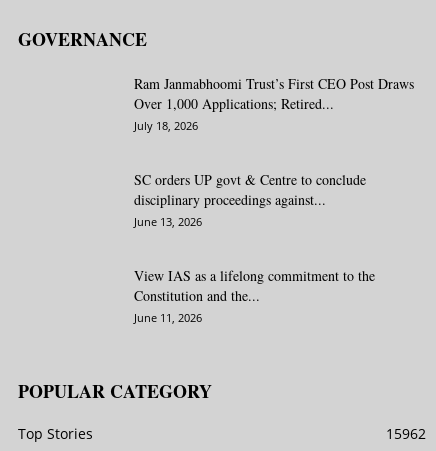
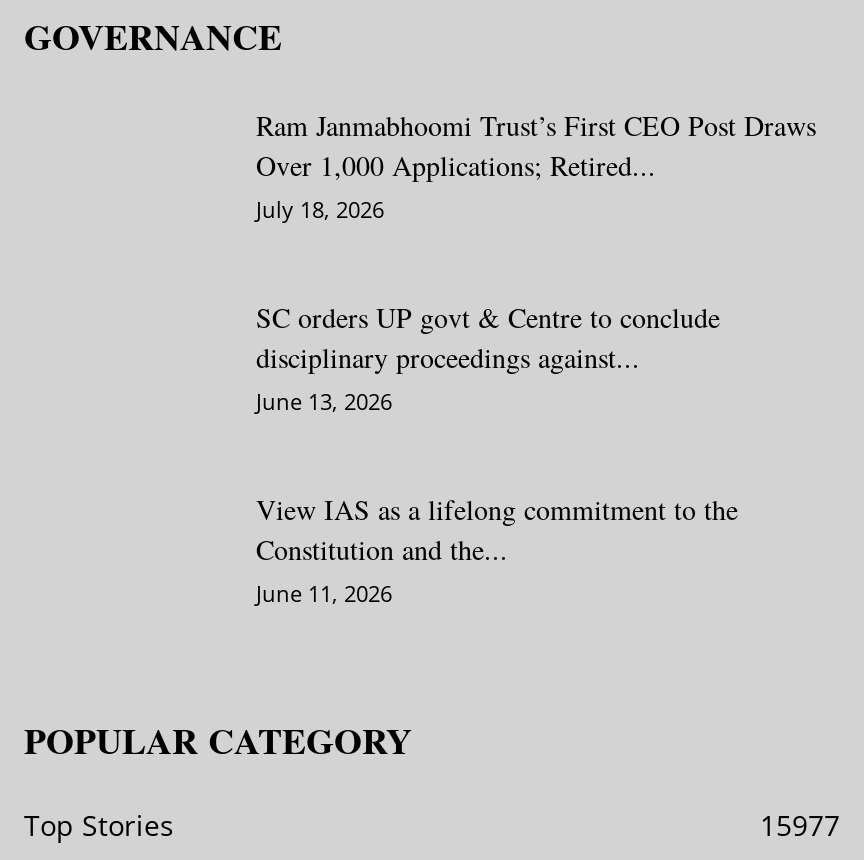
- 15962
+ 15977
